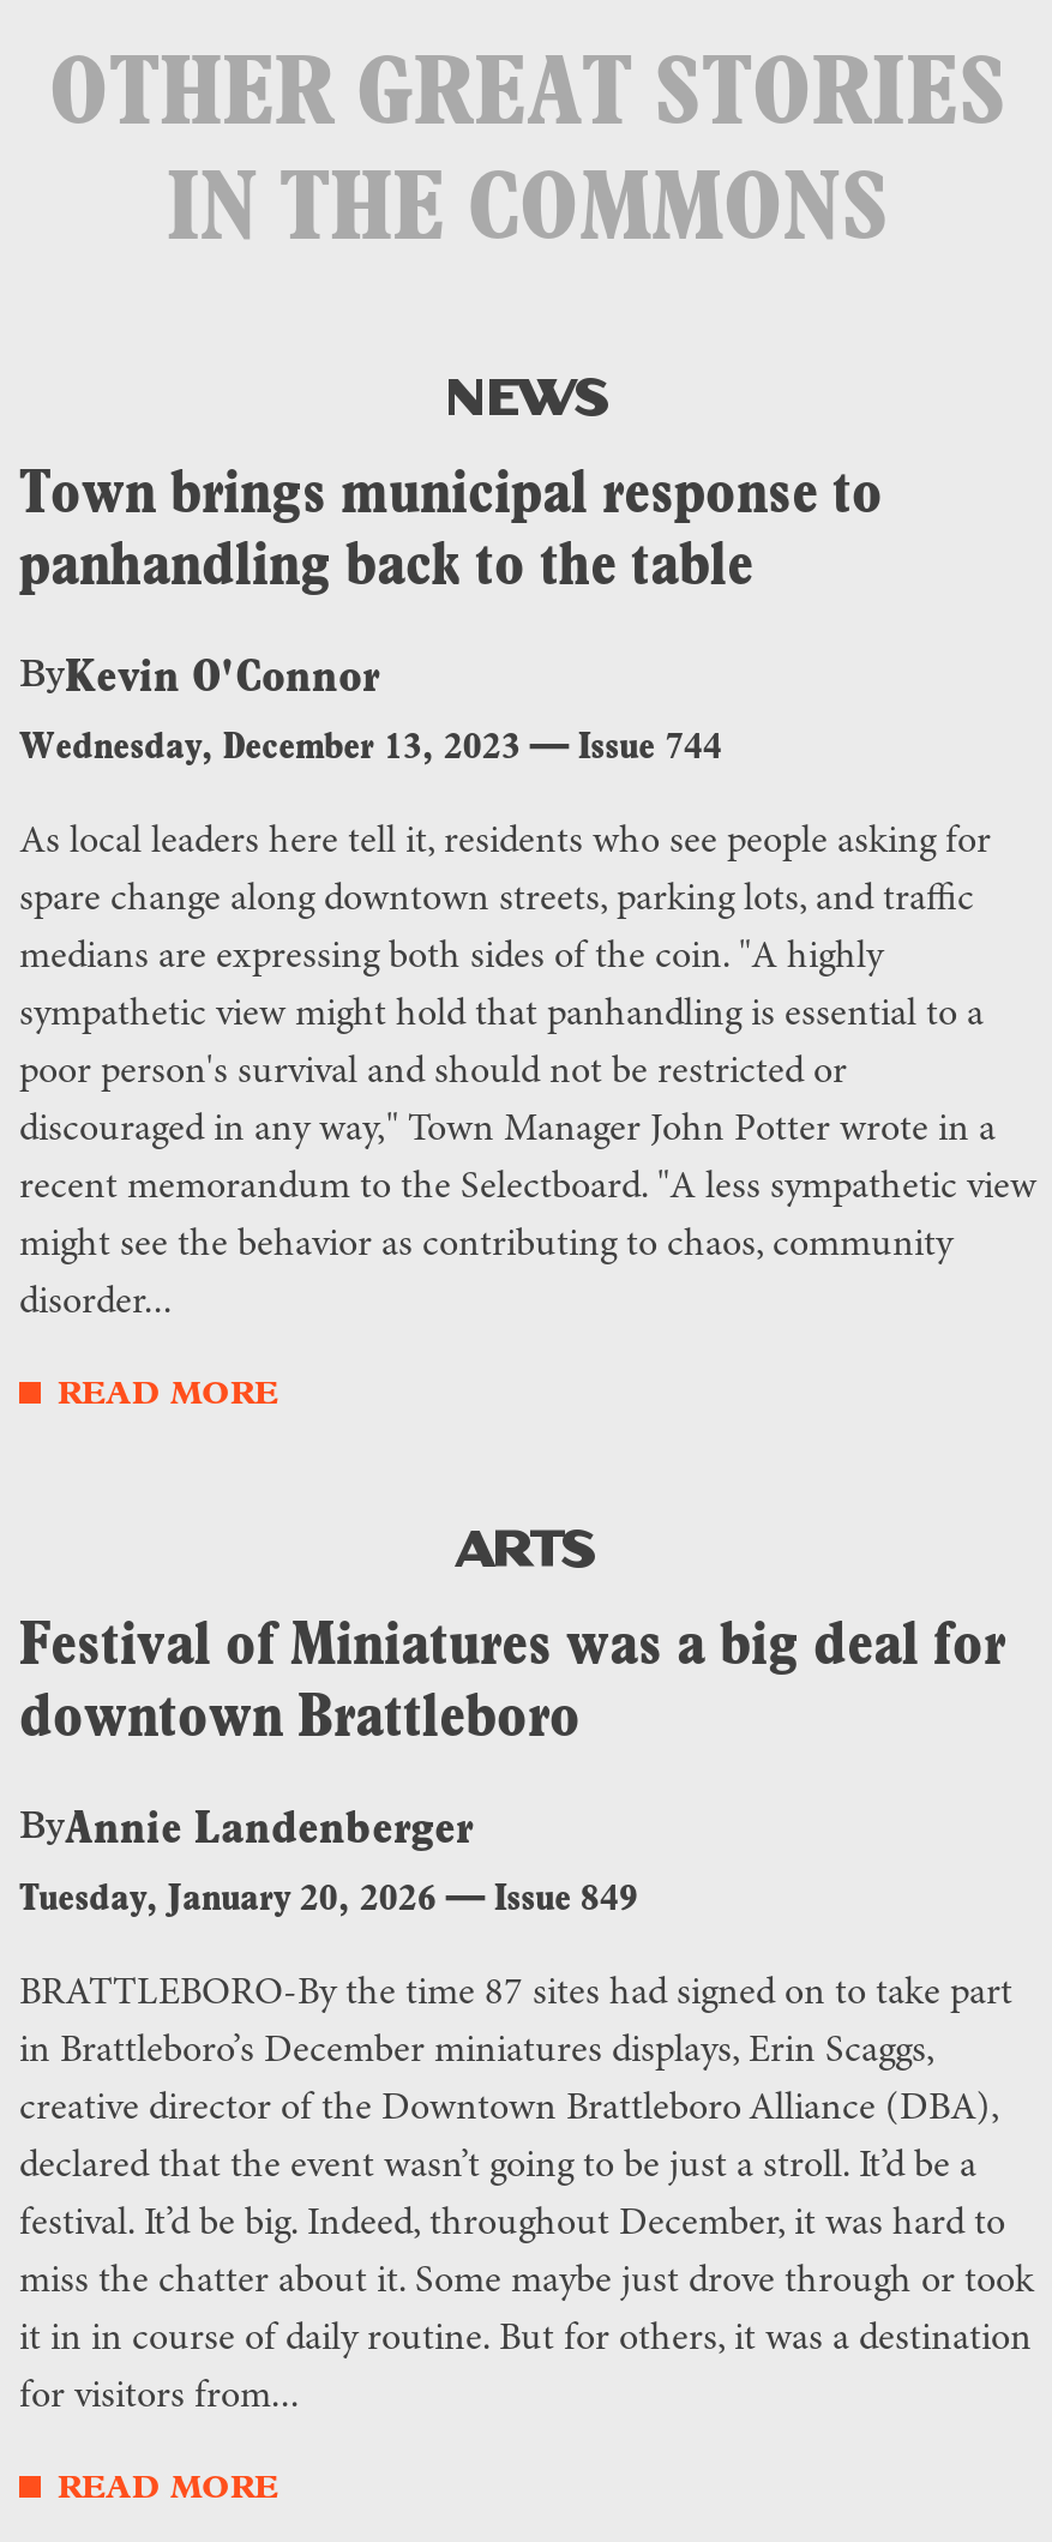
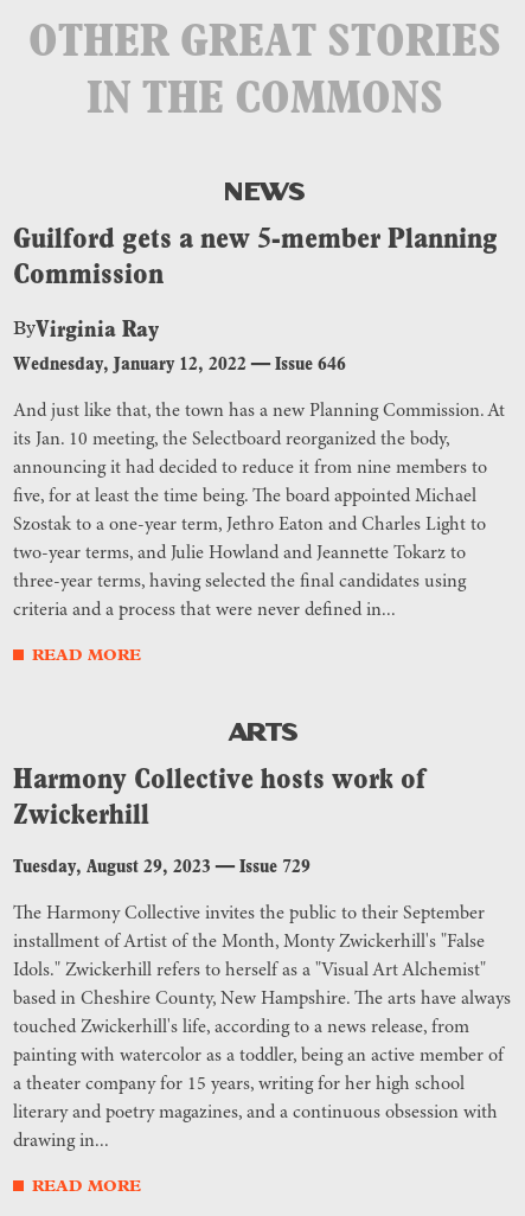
- Town brings municipal response to
- panhandling back to the table
- ByKevin O'Connor
- Wednesday, December 13, 2023 — Issue 744
- As local leaders here tell it, residents who see people asking for
- spare change along downtown streets, parking lots, and traffic
- medians are expressing both sides of the coin. "A highly
- sympathetic view might hold that panhandling is essential to a
- poor person's survival and should not be restricted or
- discouraged in any way," Town Manager John Potter wrote in a
- recent memorandum to the Selectboard. "A less sympathetic view
- might see the behavior as contributing to chaos, community
- disorder...
+ Guilford gets a new 5-member Planning
+ Commission
+ ByVirginia Ray
+ Wednesday, January 12, 2022 — Issue 646
+ And just like that, the town has a new Planning Commission. At
+ its Jan. 10 meeting, the Selectboard reorganized the body,
+ announcing it had decided to reduce it from nine members to
+ five, for at least the time being. The board appointed Michael
+ Szostak to a one-year term, Jethro Eaton and Charles Light to
+ two-year terms, and Julie Howland and Jeannette Tokarz to
+ three-year terms, having selected the final candidates using
+ criteria and a process that were never defined in...

- Festival of Miniatures was a big deal for
- downtown Brattleboro
- ByAnnie Landenberger
- Tuesday, January 20, 2026 — Issue 849
- BRATTLEBORO-By the time 87 sites had signed on to take part
- in Brattleboro’s December miniatures displays, Erin Scaggs,
- creative director of the Downtown Brattleboro Alliance (DBA),
- declared that the event wasn’t going to be just a stroll. It’d be a
- festival. It’d be big. Indeed, throughout December, it was hard to
- miss the chatter about it. Some maybe just drove through or took
- it in in course of daily routine. But for others, it was a destination
- for visitors from...
+ Harmony Collective hosts work of
+ Zwickerhill
+ Tuesday, August 29, 2023 — Issue 729
+ The Harmony Collective invites the public to their September
+ installment of Artist of the Month, Monty Zwickerhill's "False
+ Idols." Zwickerhill refers to herself as a "Visual Art Alchemist"
+ based in Cheshire County, New Hampshire. The arts have always
+ touched Zwickerhill's life, according to a news release, from
+ painting with watercolor as a toddler, being an active member of
+ a theater company for 15 years, writing for her high school
+ literary and poetry magazines, and a continuous obsession with
+ drawing in...
